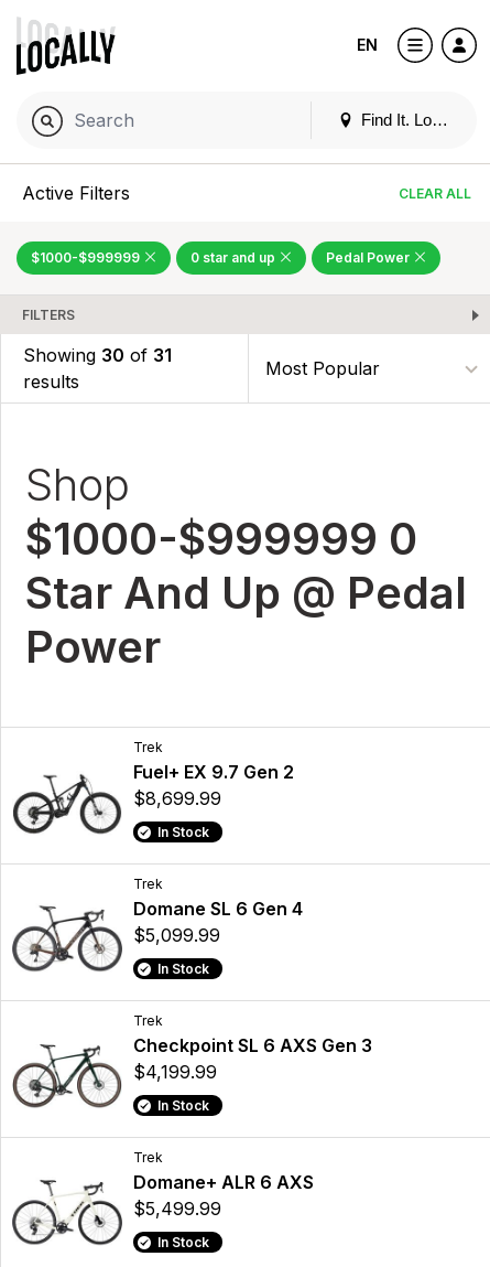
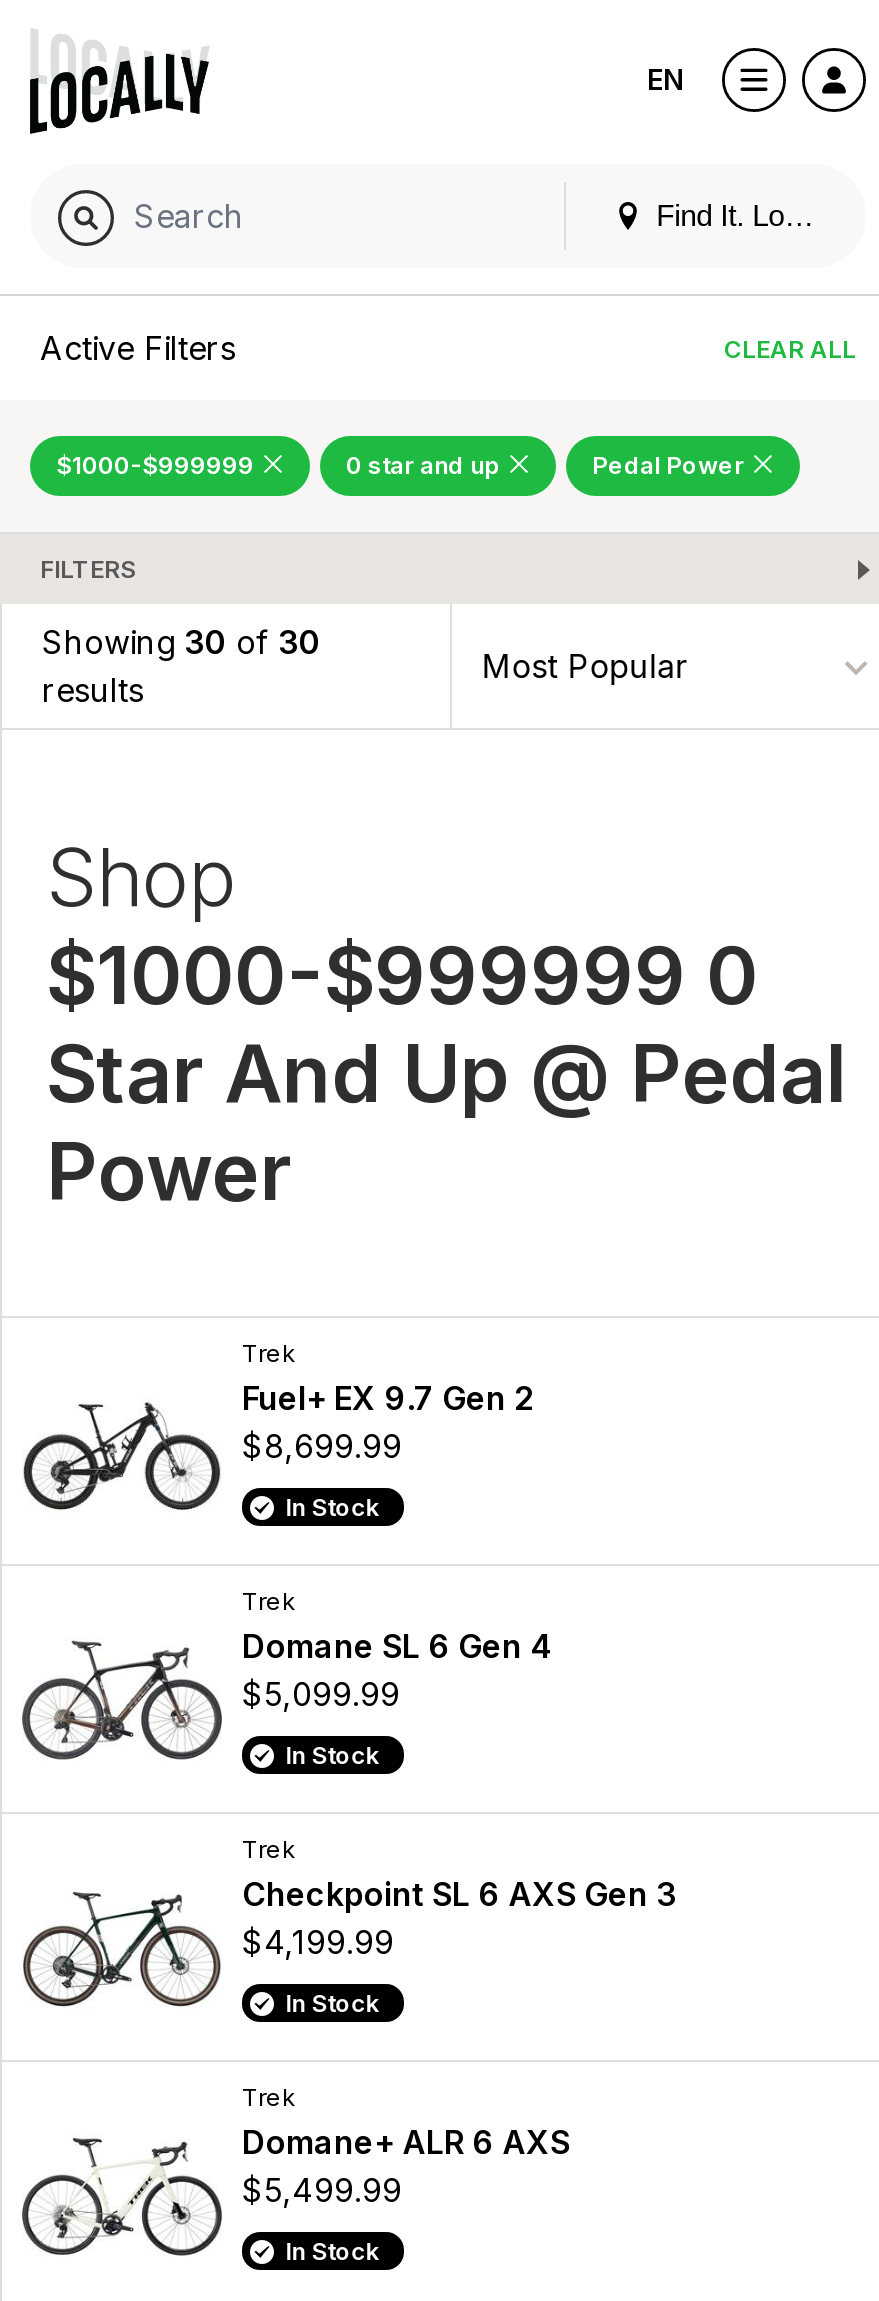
- Showing 30 of 31
+ Showing 30 of 30
